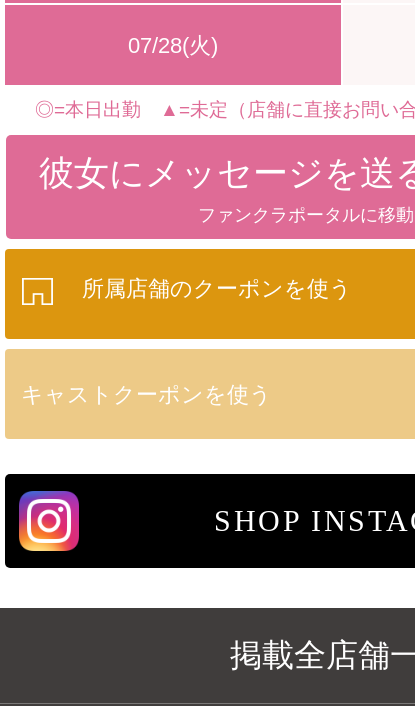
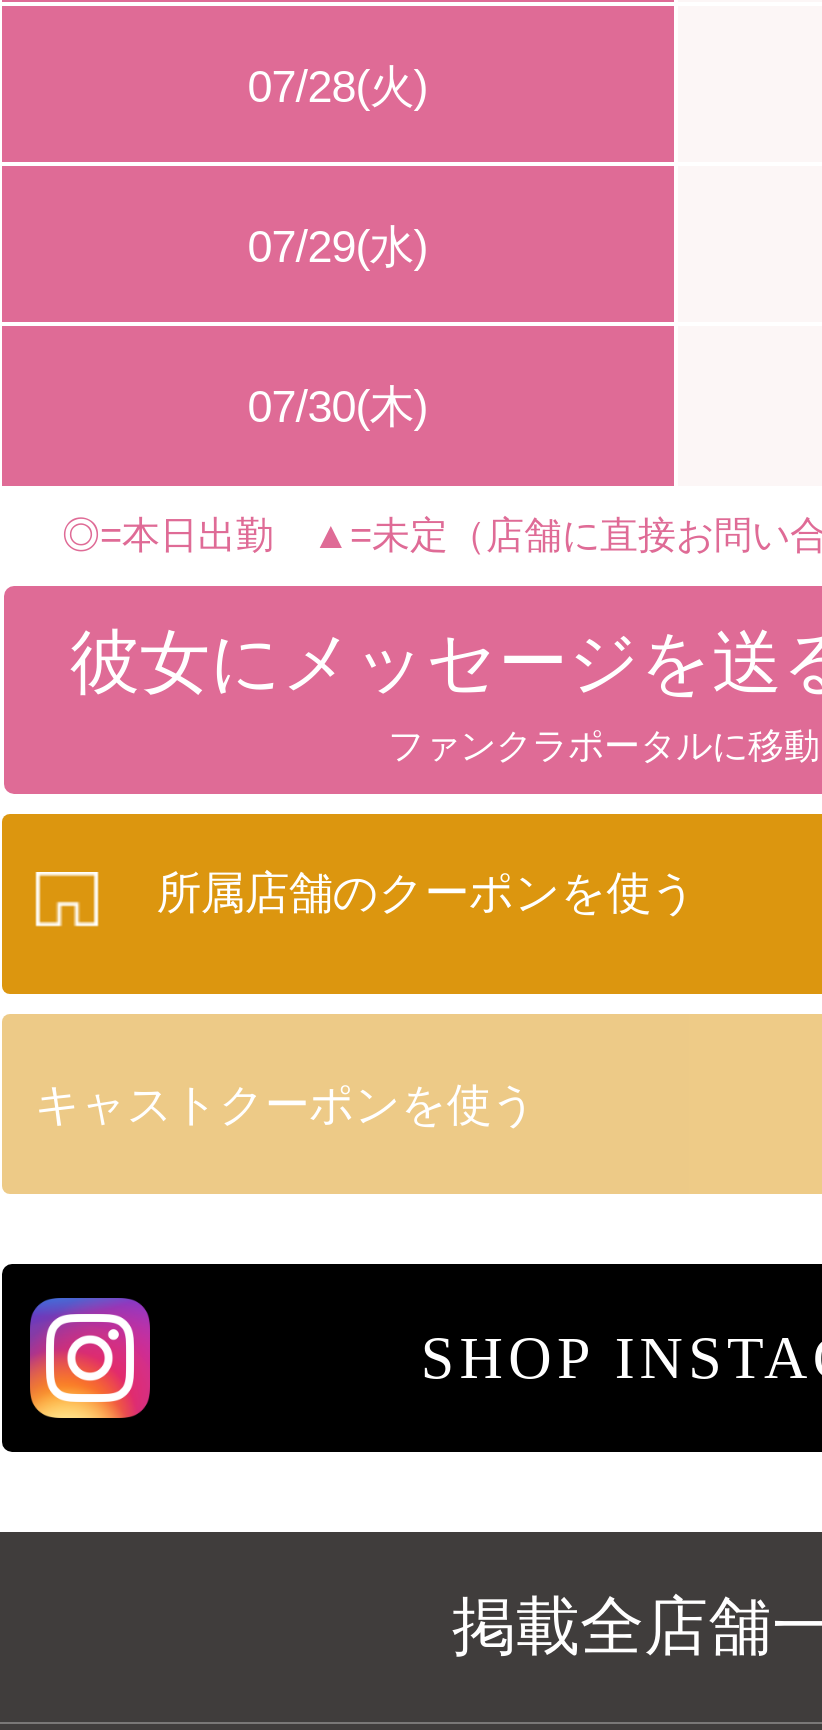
+ 07/29(水)
+ 07/30(木)
